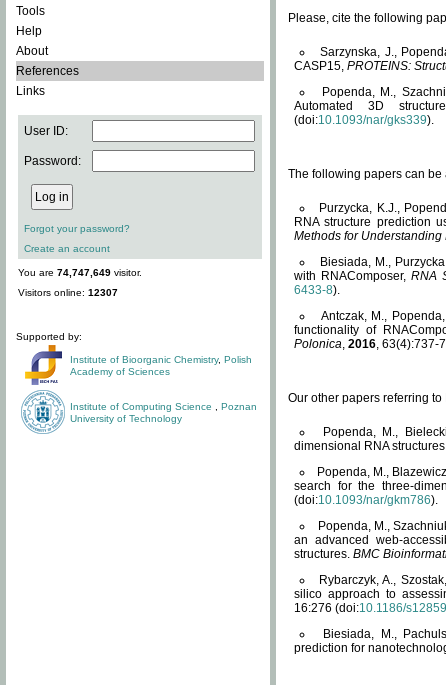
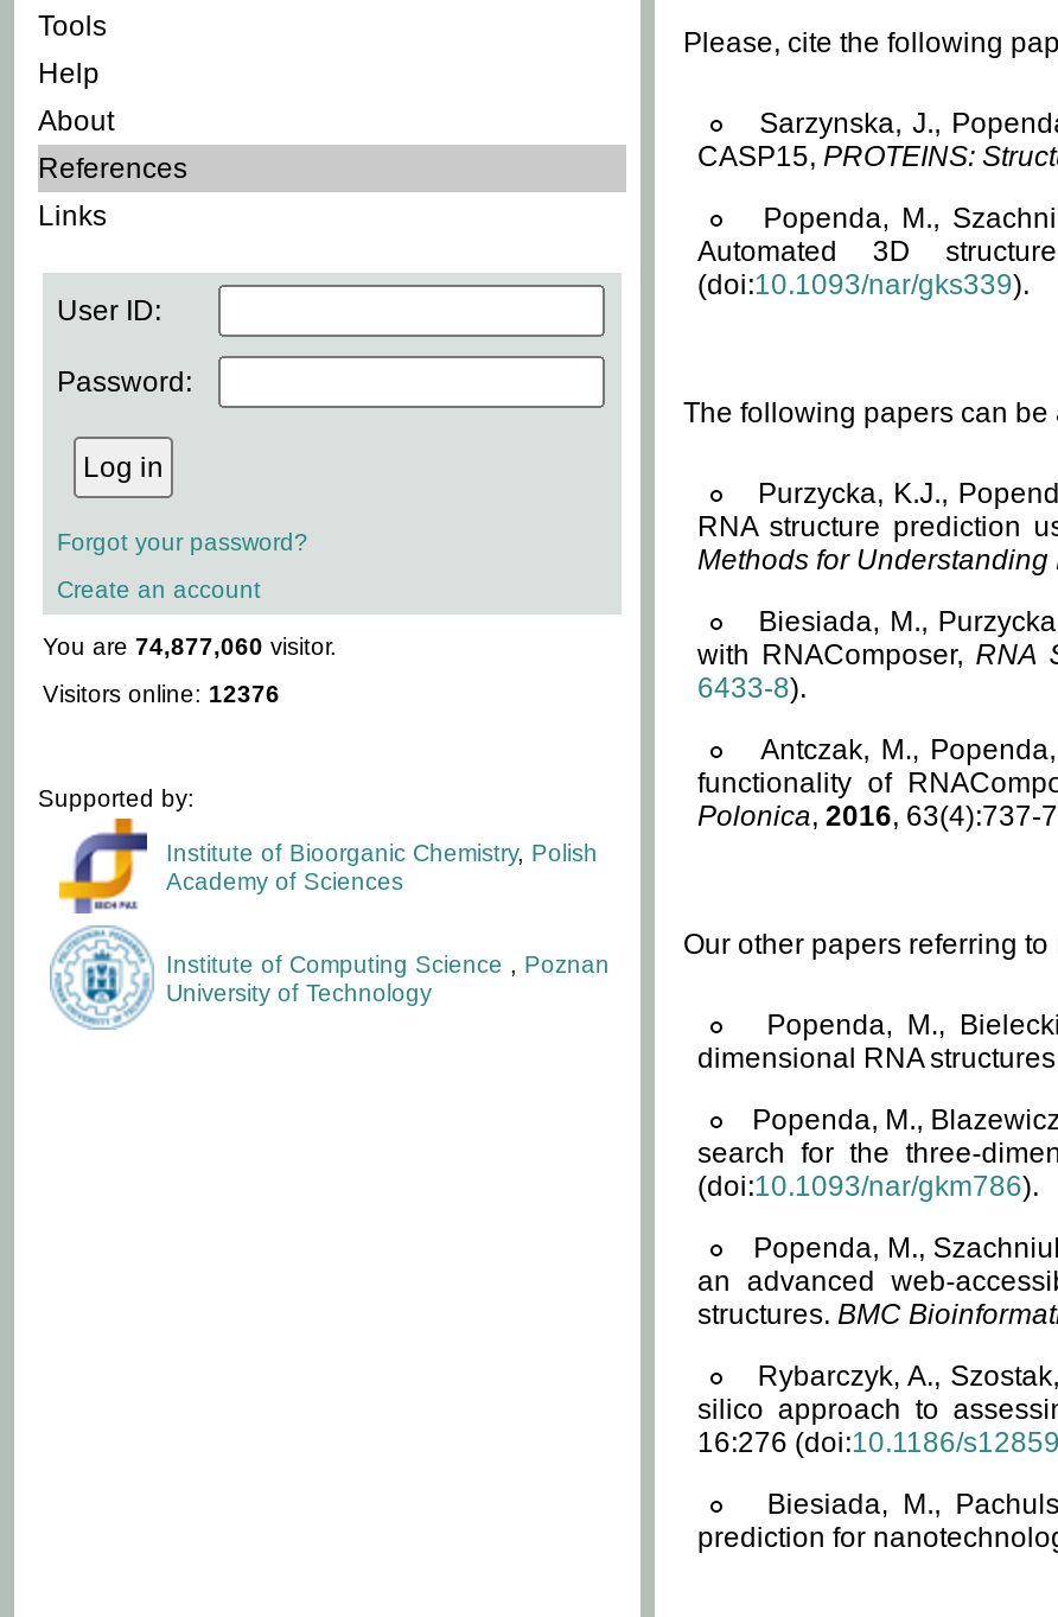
- You are 74,747,649 visitor.
+ You are 74,877,060 visitor.

- Visitors online: 12307
+ Visitors online: 12376
